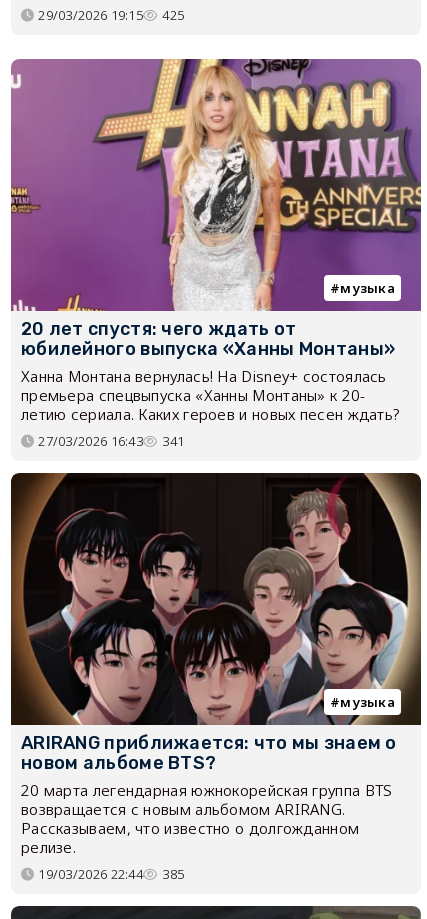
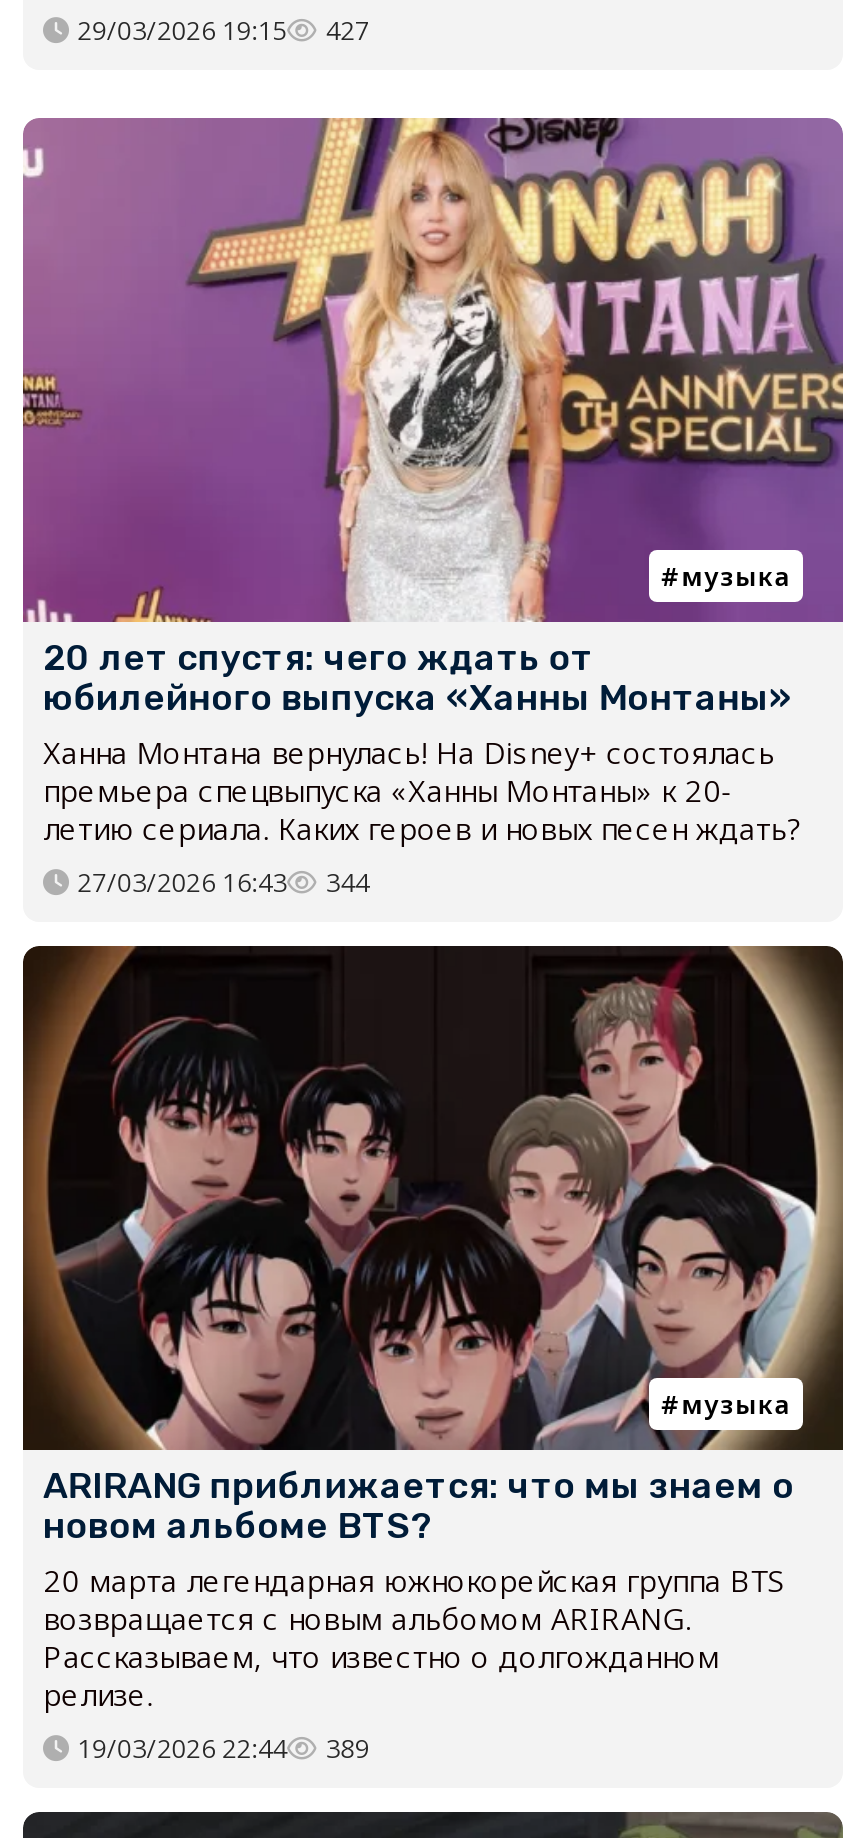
- 29/03/2026 19:15 425
+ 29/03/2026 19:15 427

- 27/03/2026 16:43 341
+ 27/03/2026 16:43 344

- 19/03/2026 22:44 385
+ 19/03/2026 22:44 389
